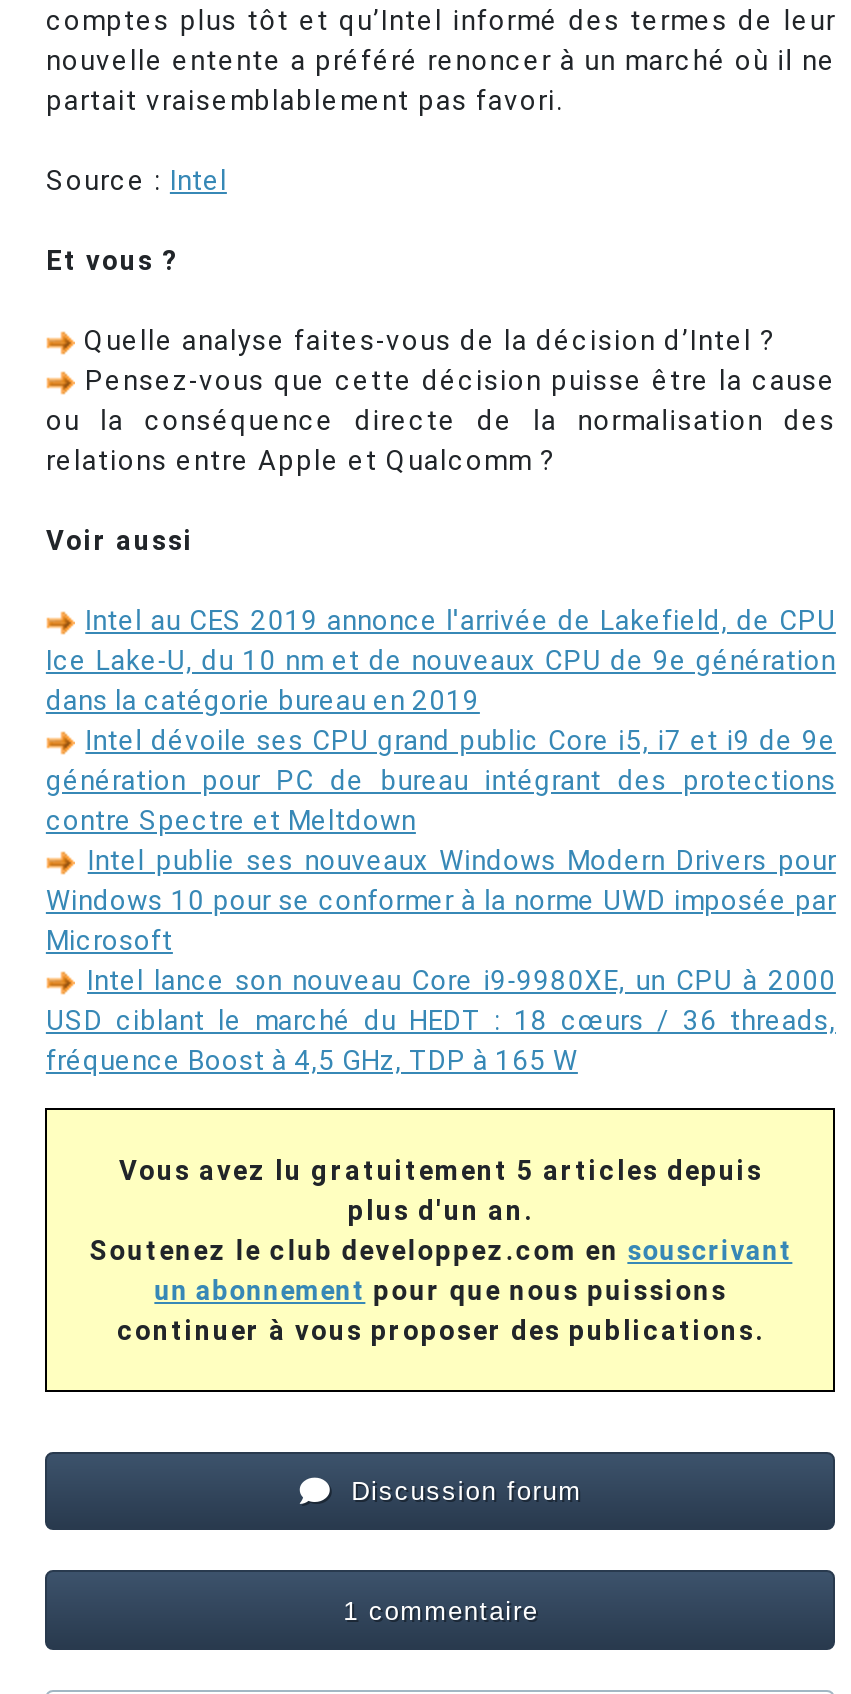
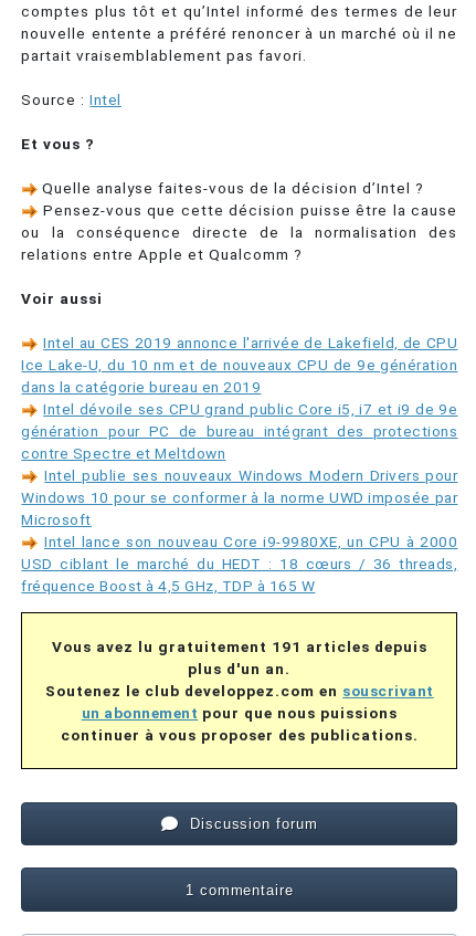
- Vous avez lu gratuitement 5 articles depuis
+ Vous avez lu gratuitement 191 articles depuis
